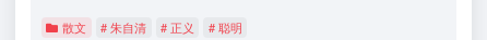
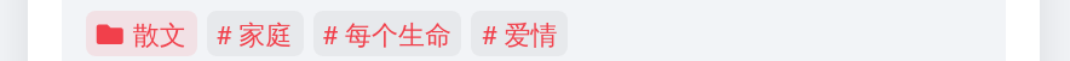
- # 朱自清
- # 正义
- # 聪明
+ # 家庭
+ # 每个生命
+ # 爱情
